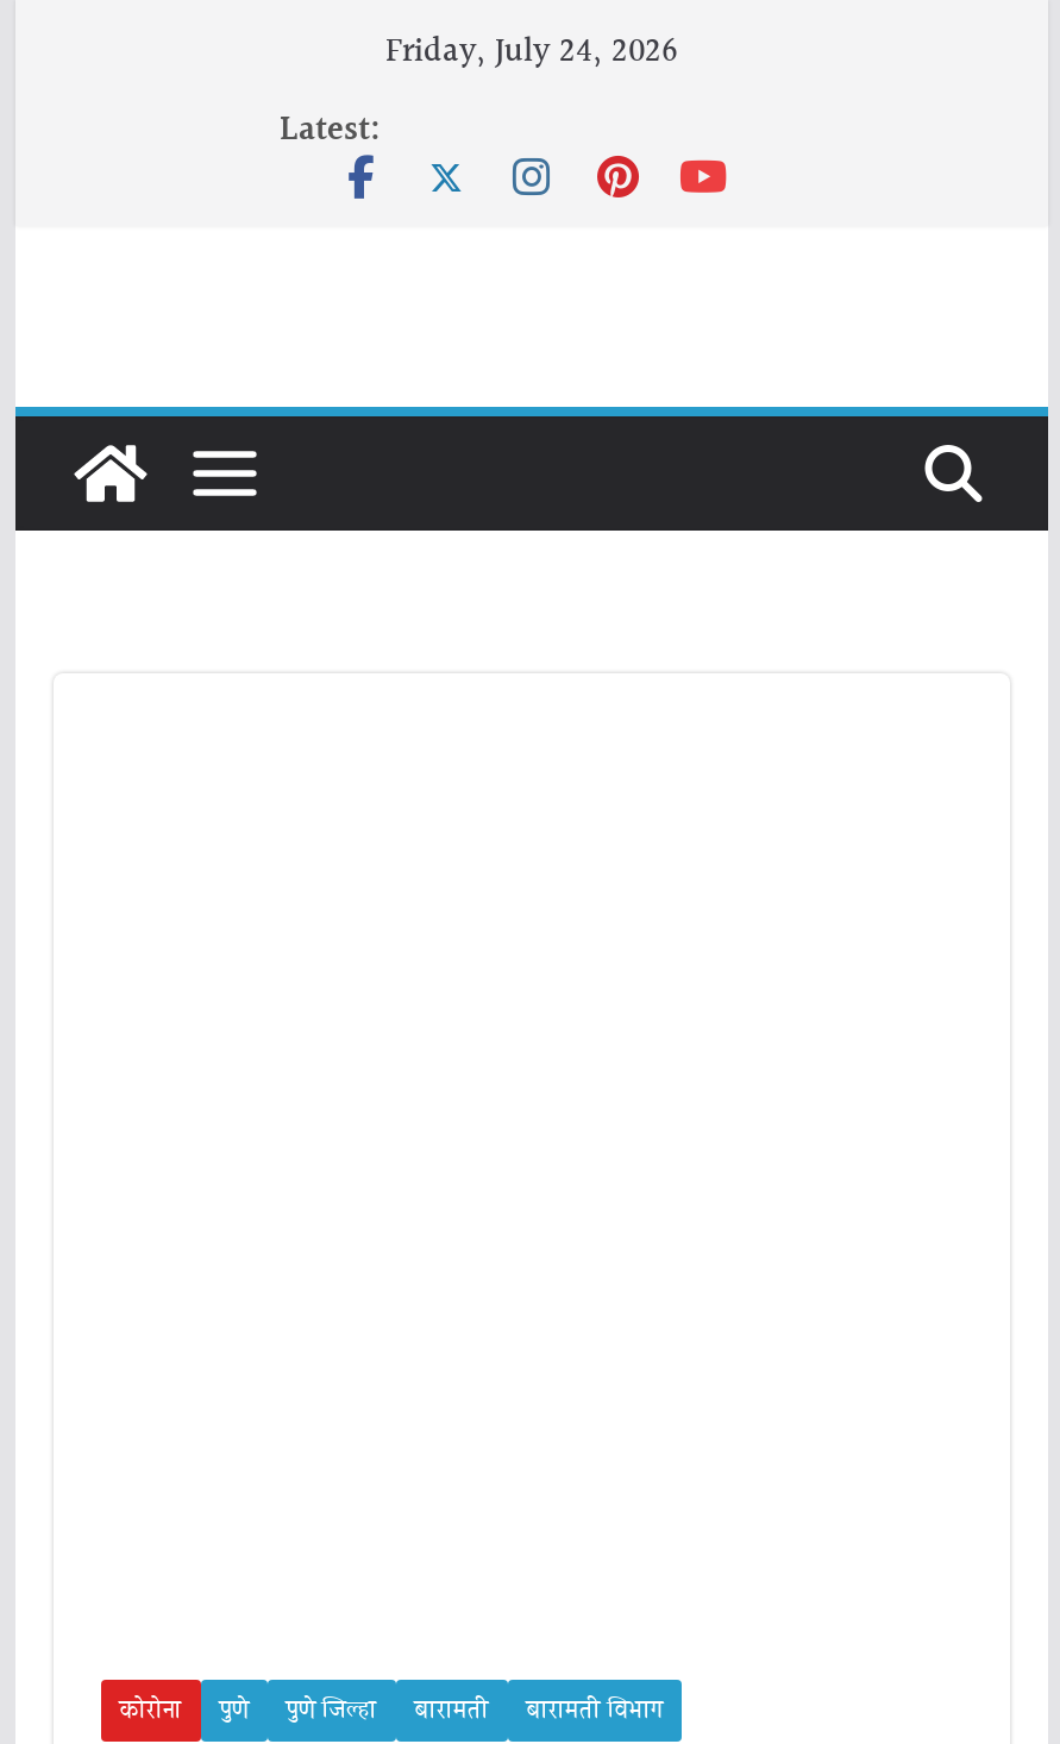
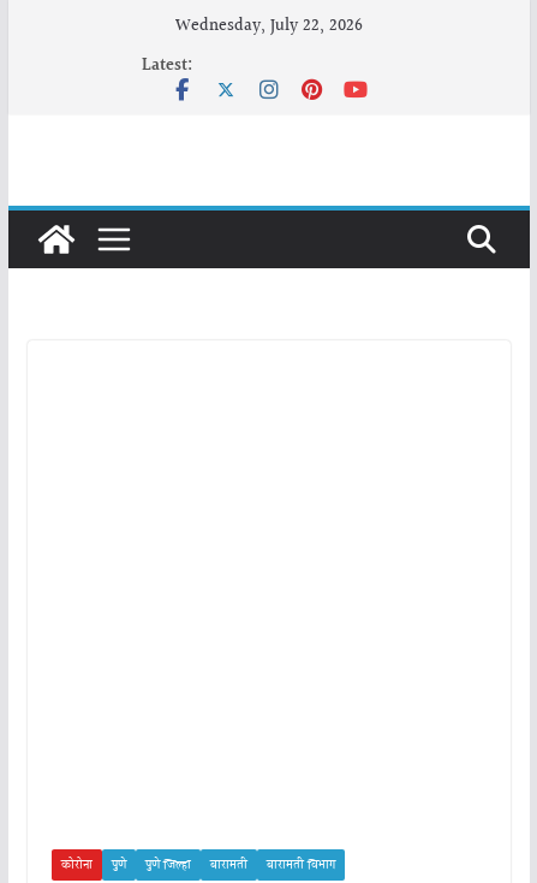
- Friday, July 24, 2026
+ Wednesday, July 22, 2026
